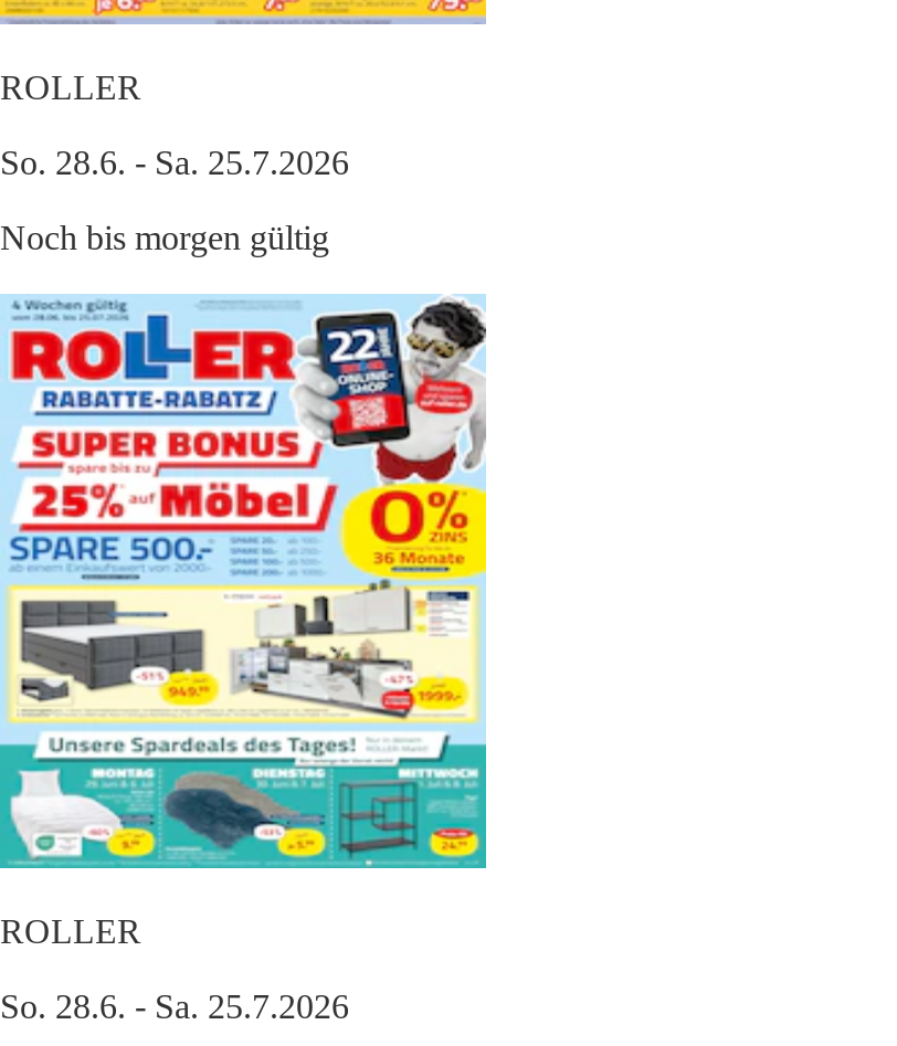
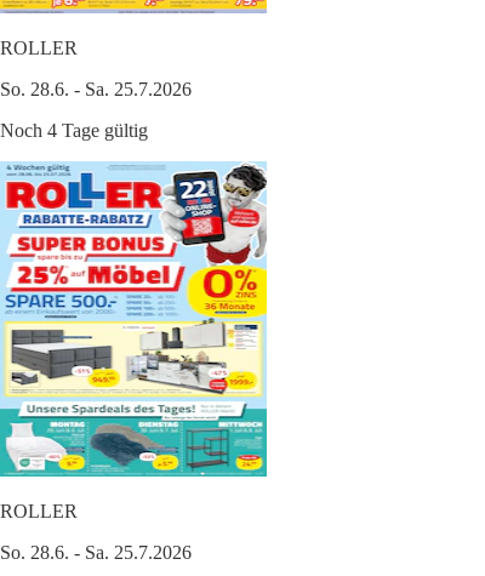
- Noch bis morgen gültig
+ Noch 4 Tage gültig
